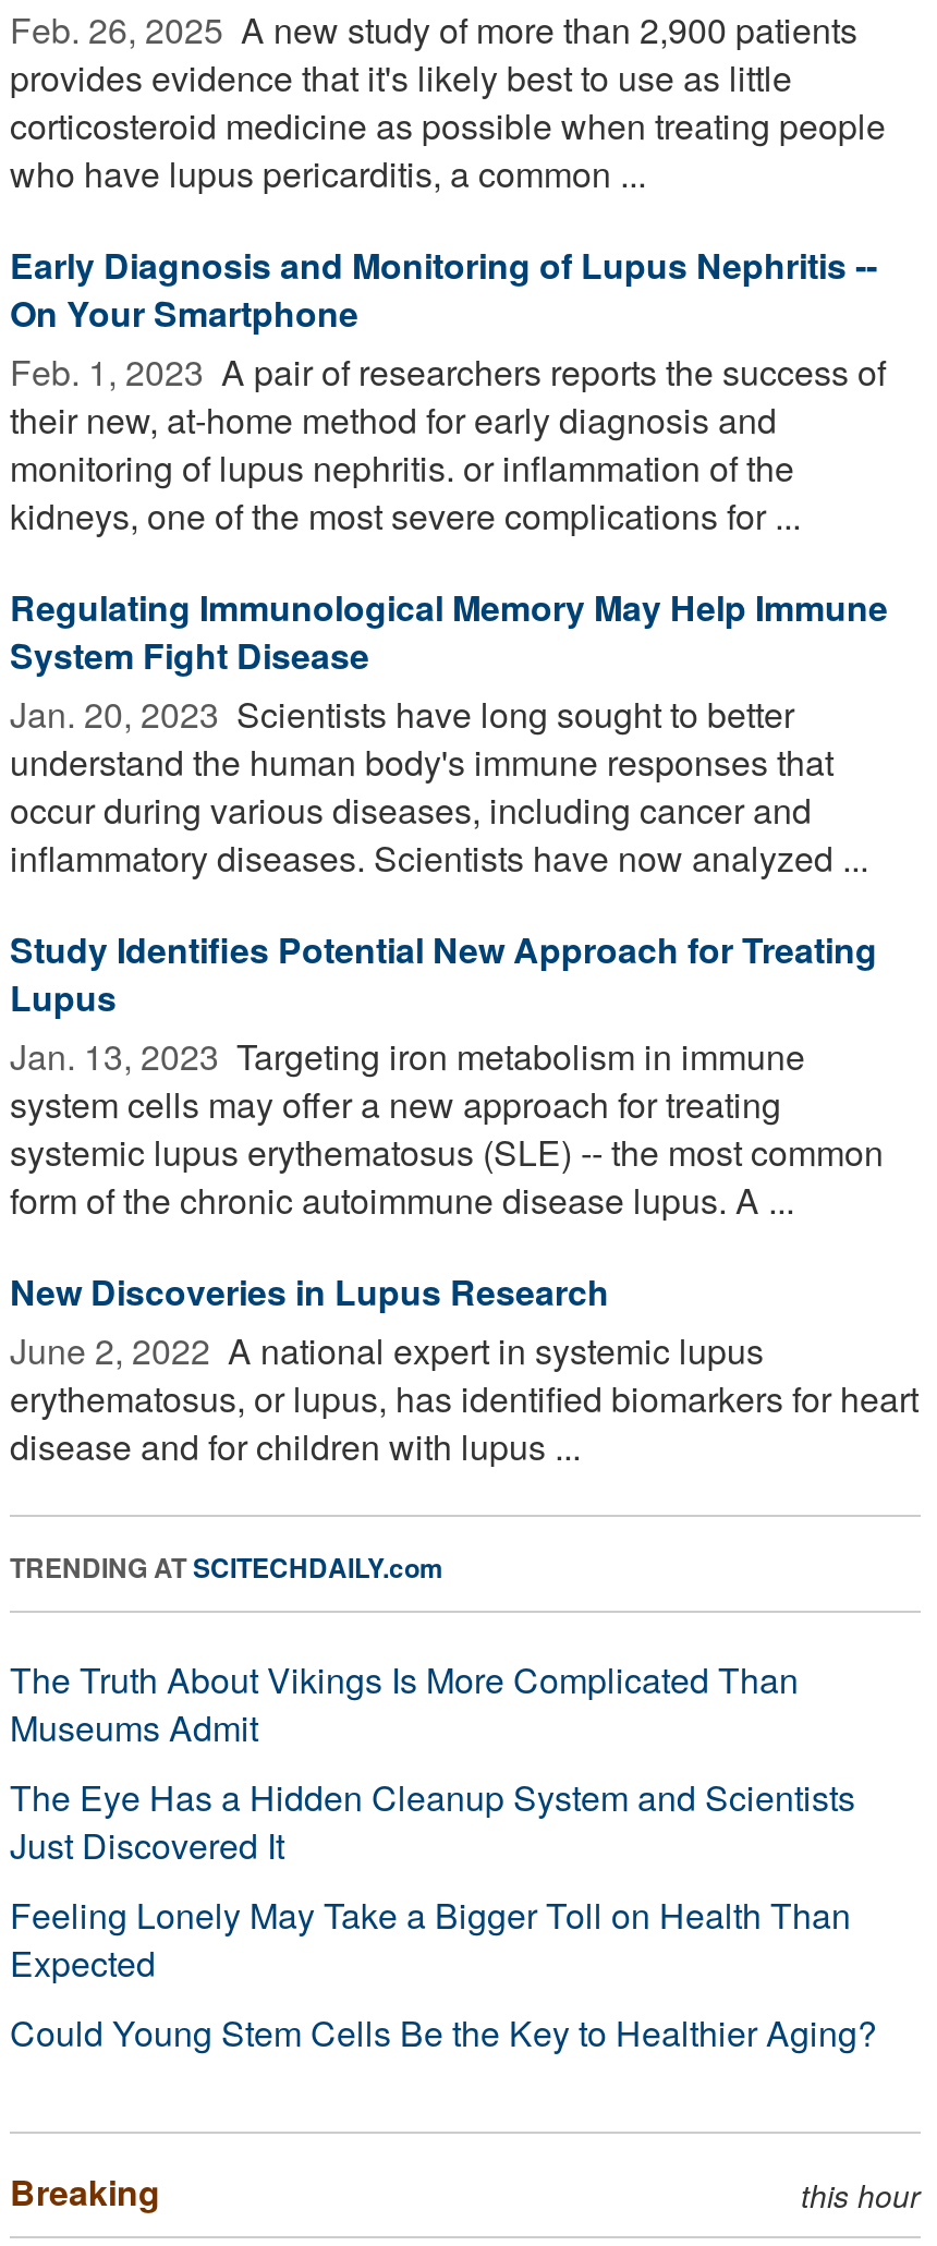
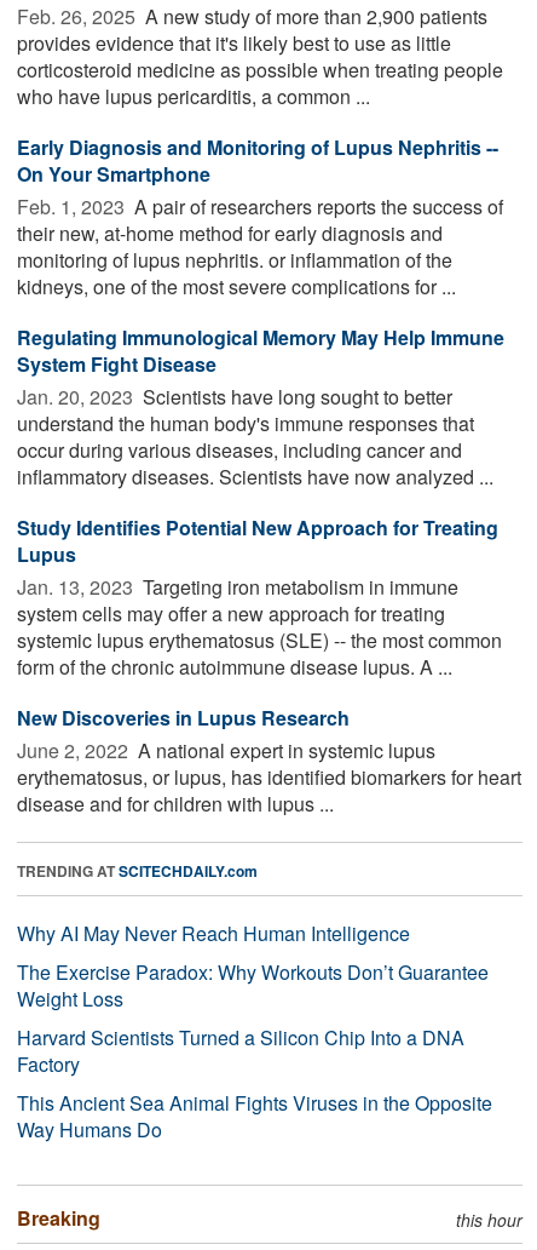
- The Truth About Vikings Is More Complicated Than
- Museums Admit
- The Eye Has a Hidden Cleanup System and Scientists
- Just Discovered It
- Feeling Lonely May Take a Bigger Toll on Health Than
- Expected
- Could Young Stem Cells Be the Key to Healthier Aging?
+ Why AI May Never Reach Human Intelligence
+ The Exercise Paradox: Why Workouts Don’t Guarantee
+ Weight Loss
+ Harvard Scientists Turned a Silicon Chip Into a DNA
+ Factory
+ This Ancient Sea Animal Fights Viruses in the Opposite
+ Way Humans Do
